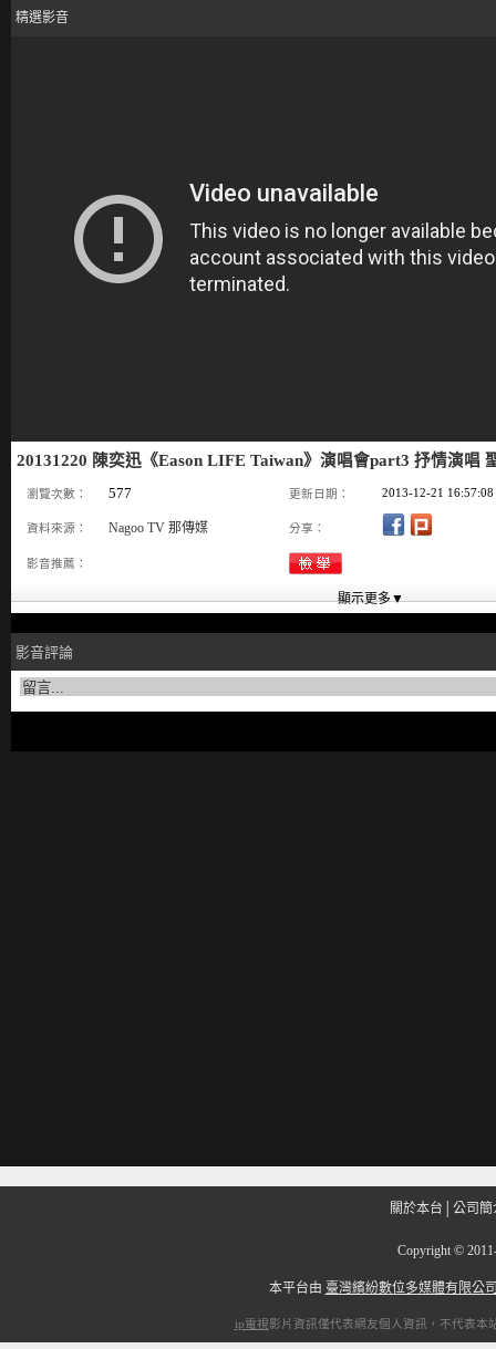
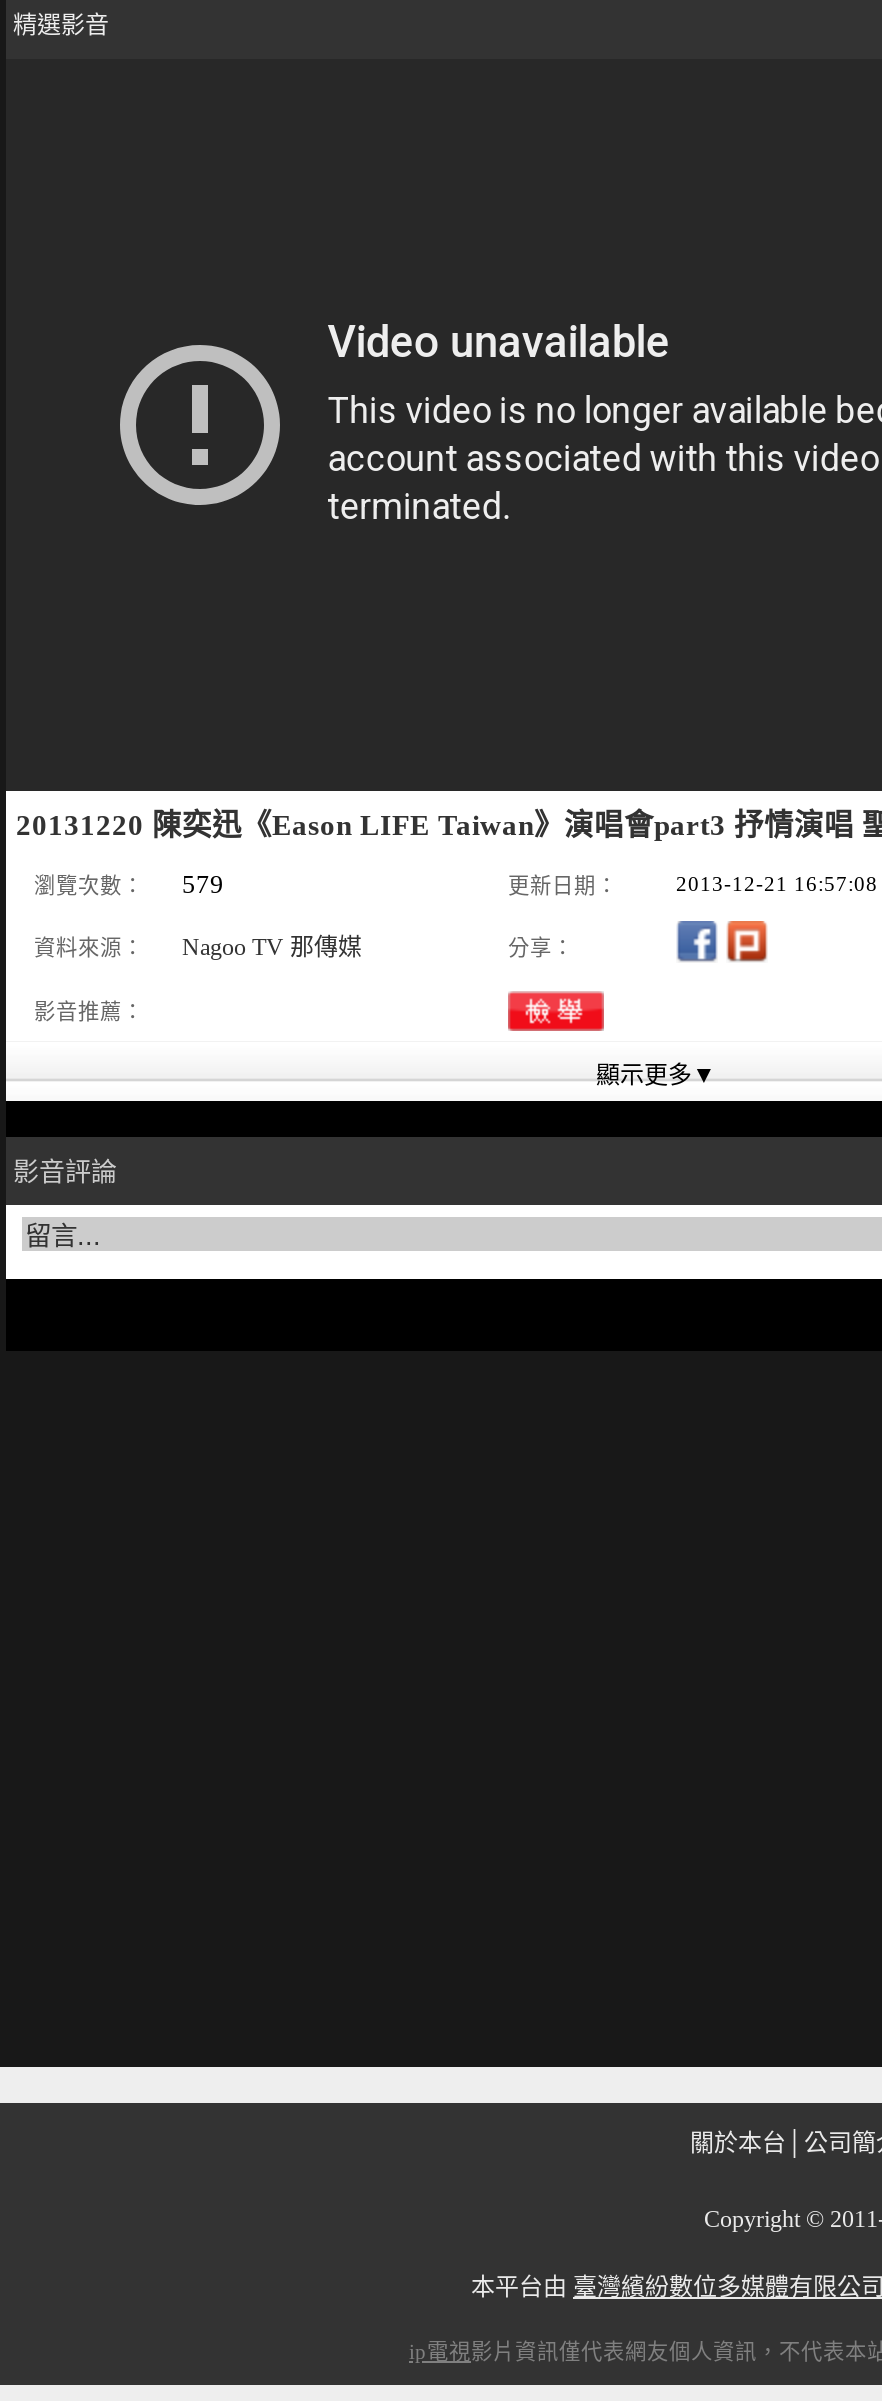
- 瀏覽次數： 577
+ 瀏覽次數： 579
